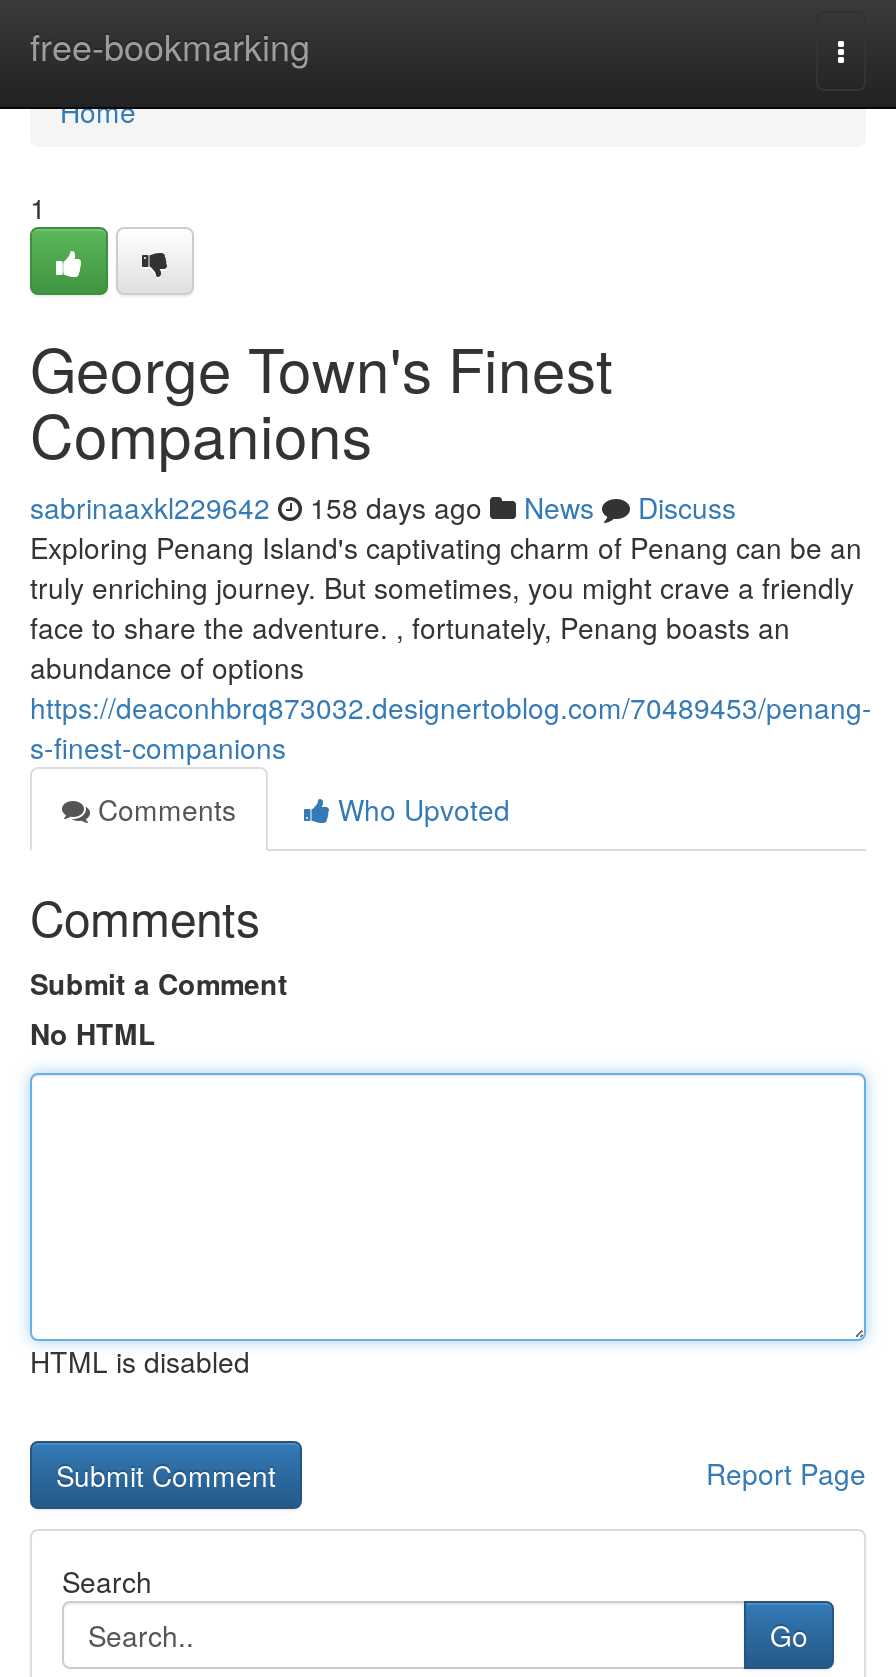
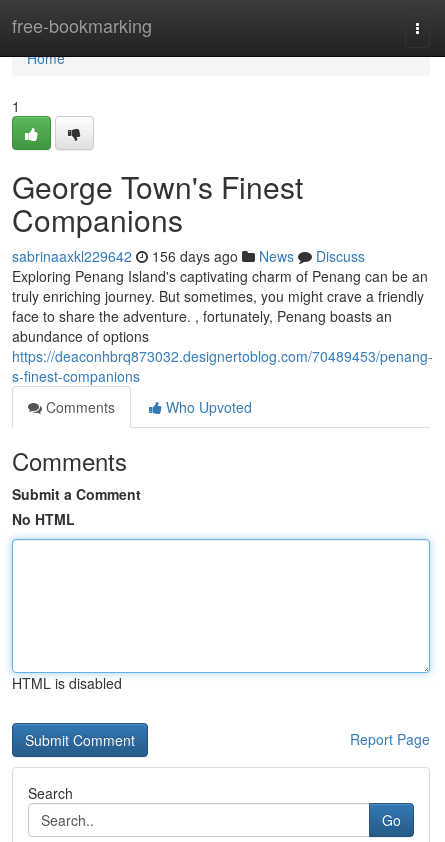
- sabrinaaxkl229642 158 days ago News Discuss
+ sabrinaaxkl229642 156 days ago News Discuss
